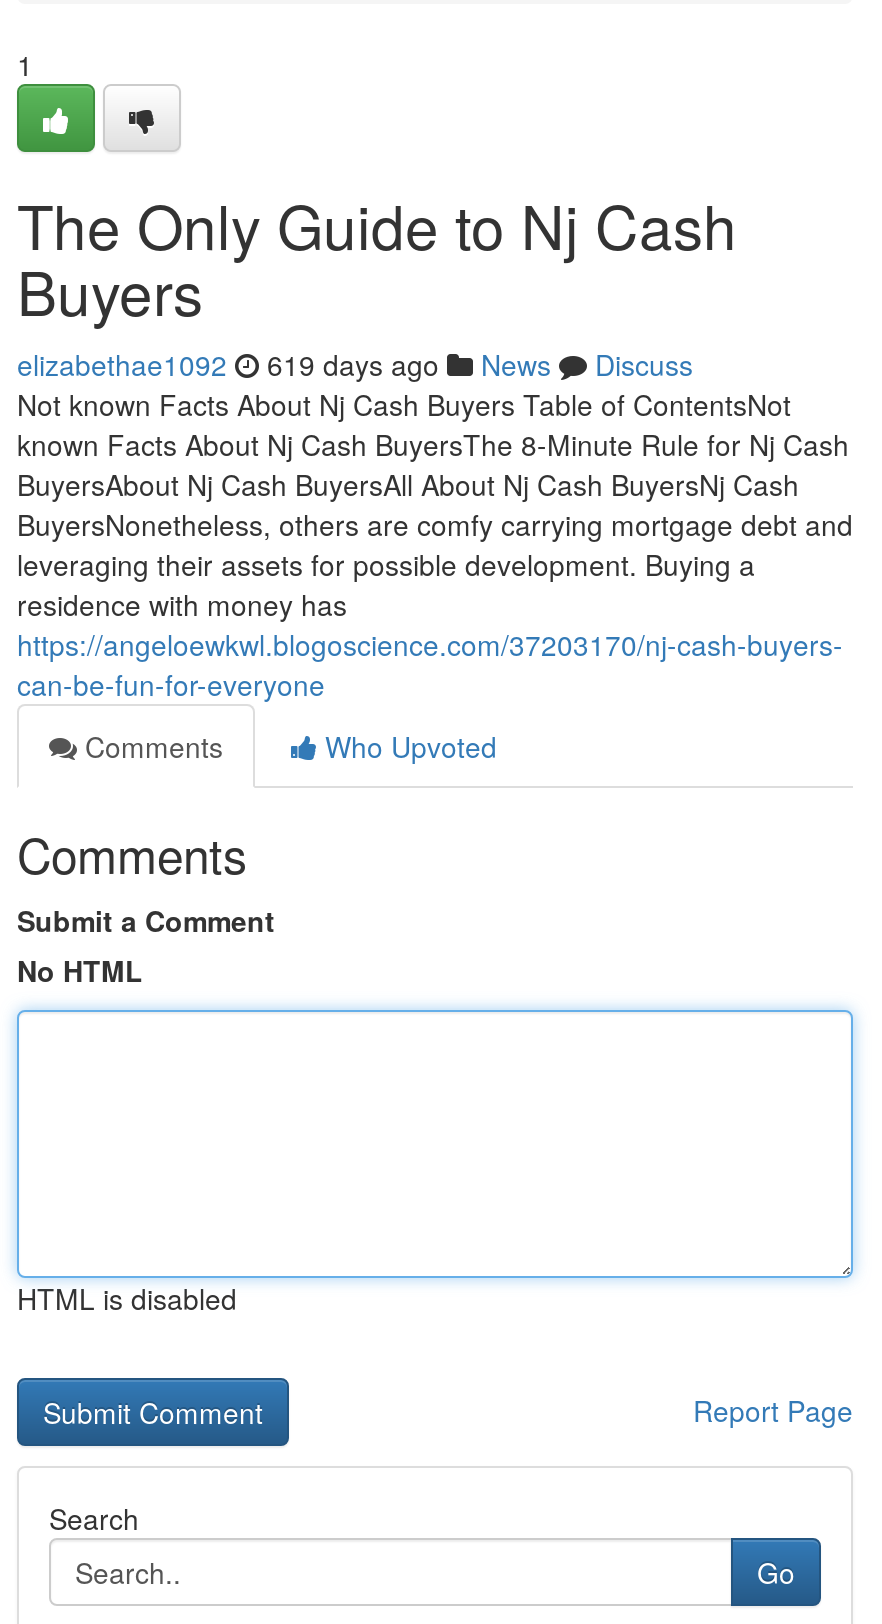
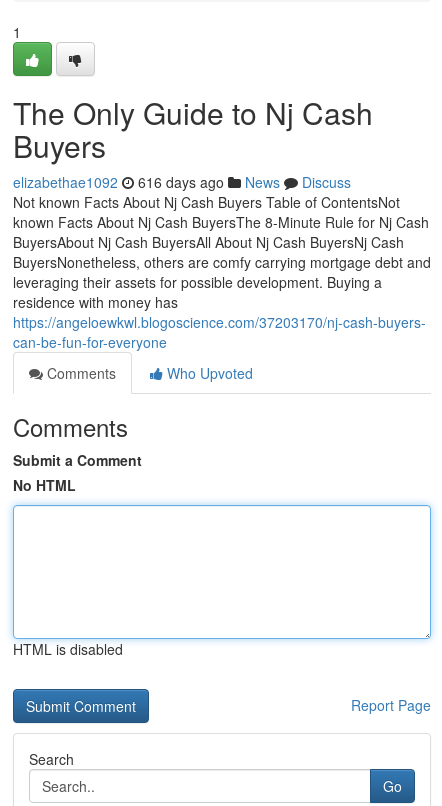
- elizabethae1092 619 days ago News Discuss
+ elizabethae1092 616 days ago News Discuss
